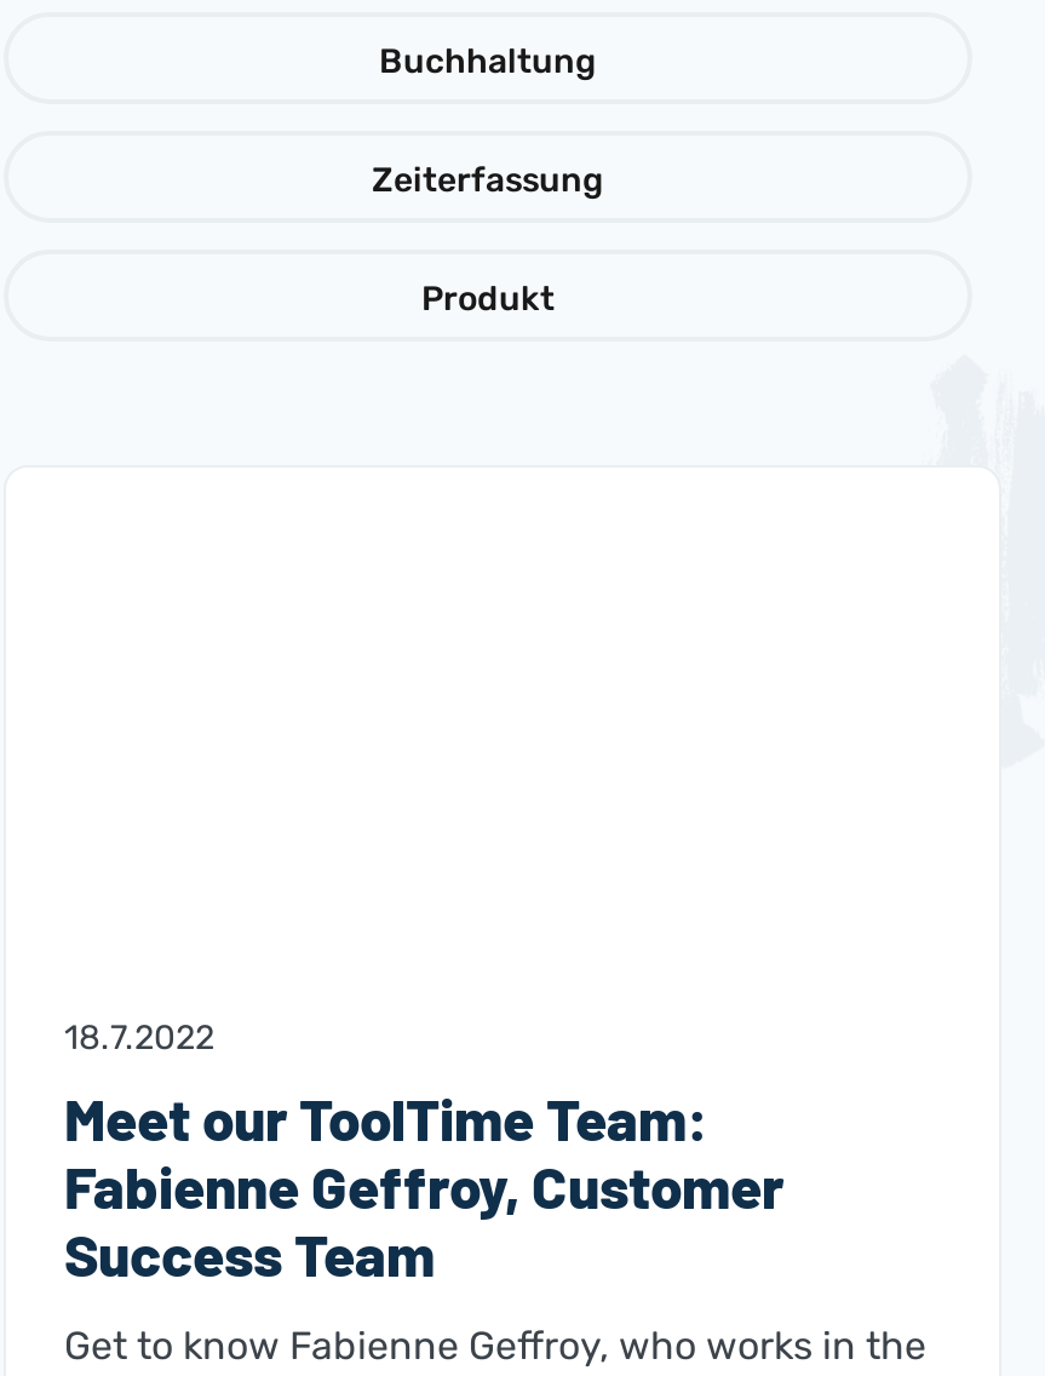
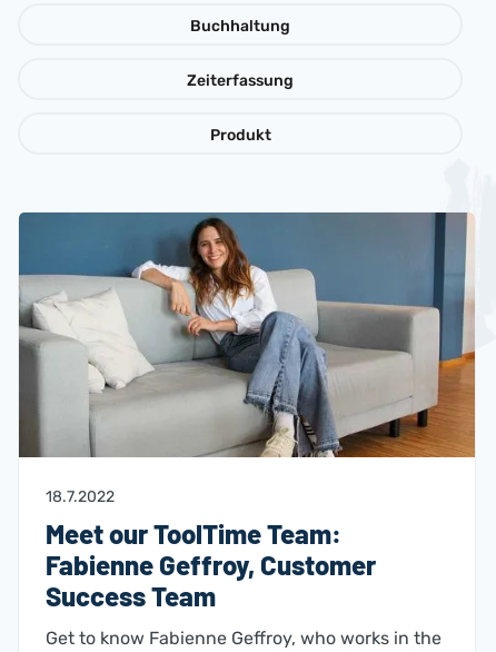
+ [image]
